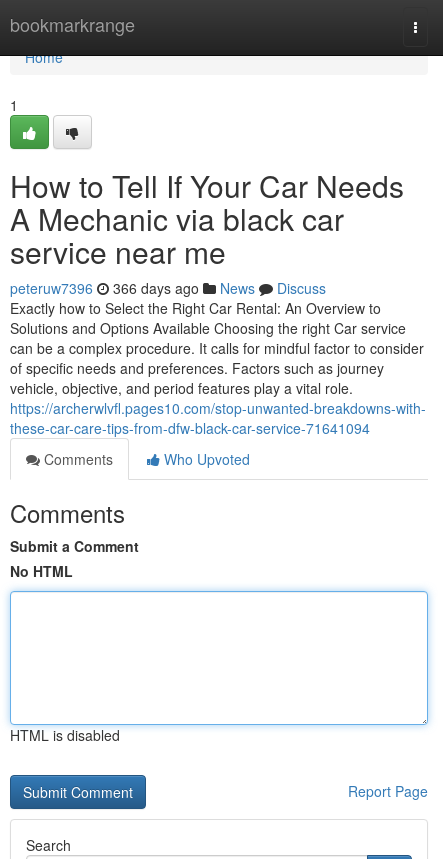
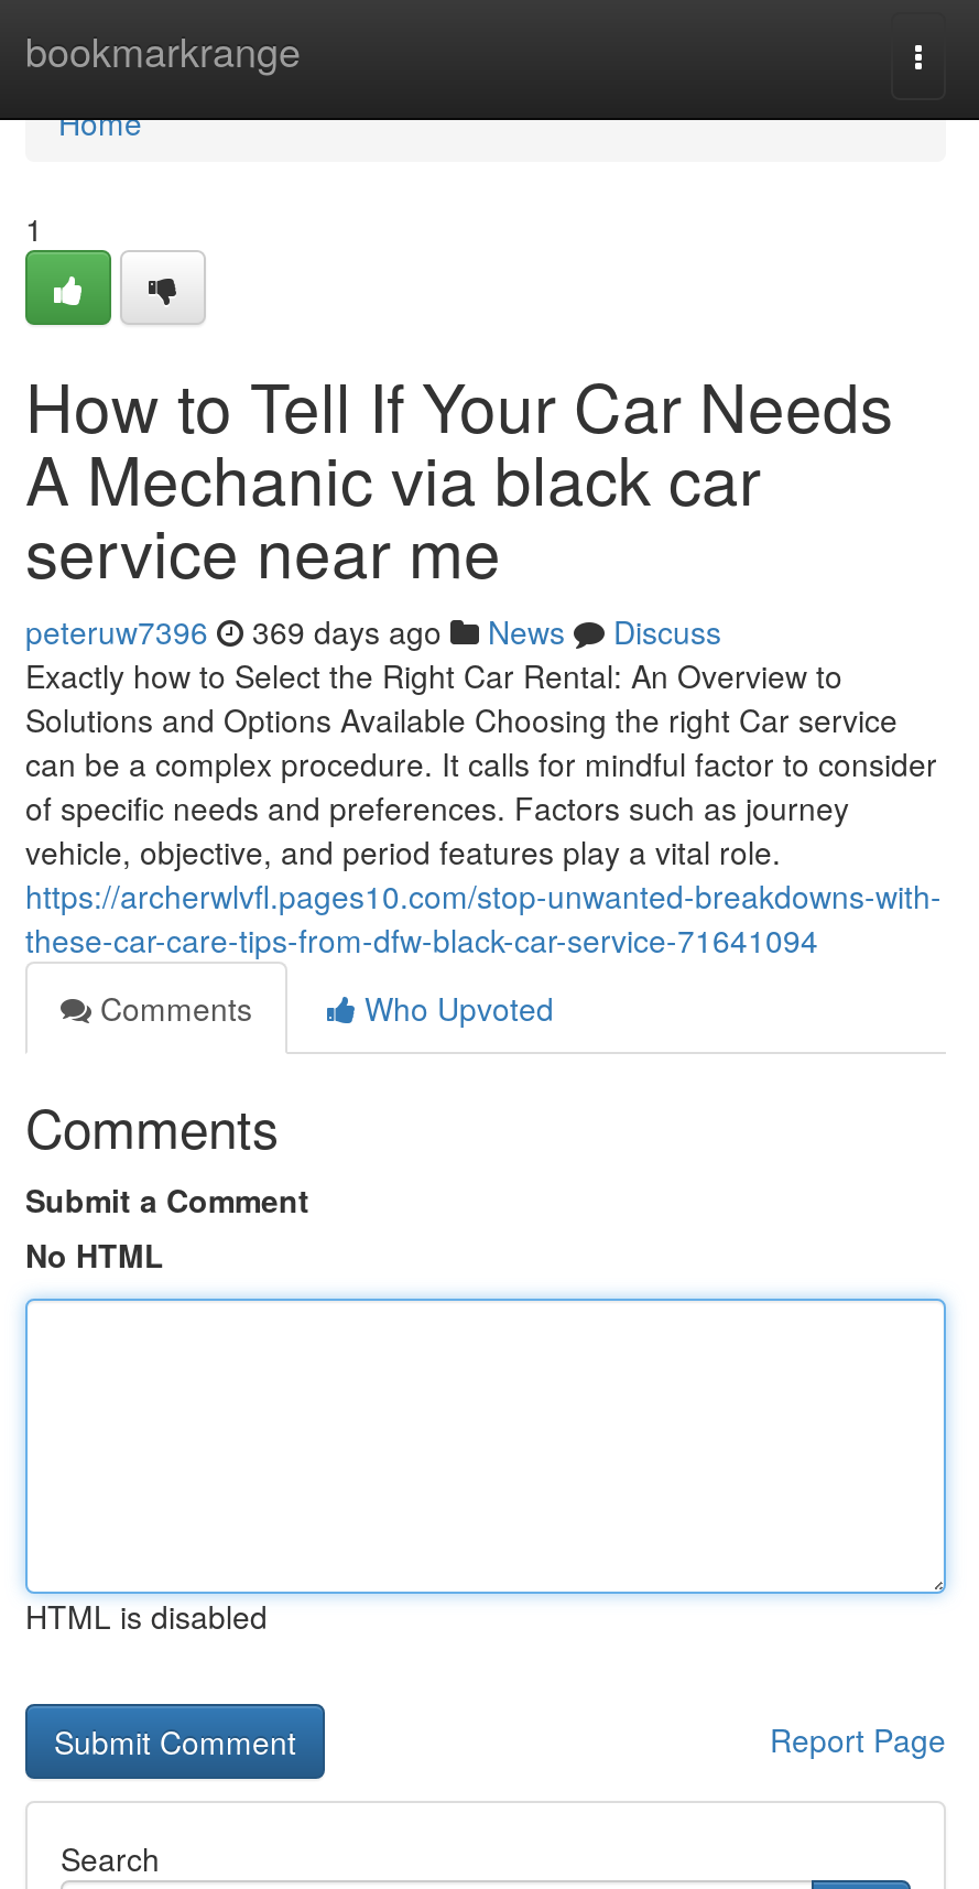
- peteruw7396 366 days ago News Discuss
+ peteruw7396 369 days ago News Discuss
